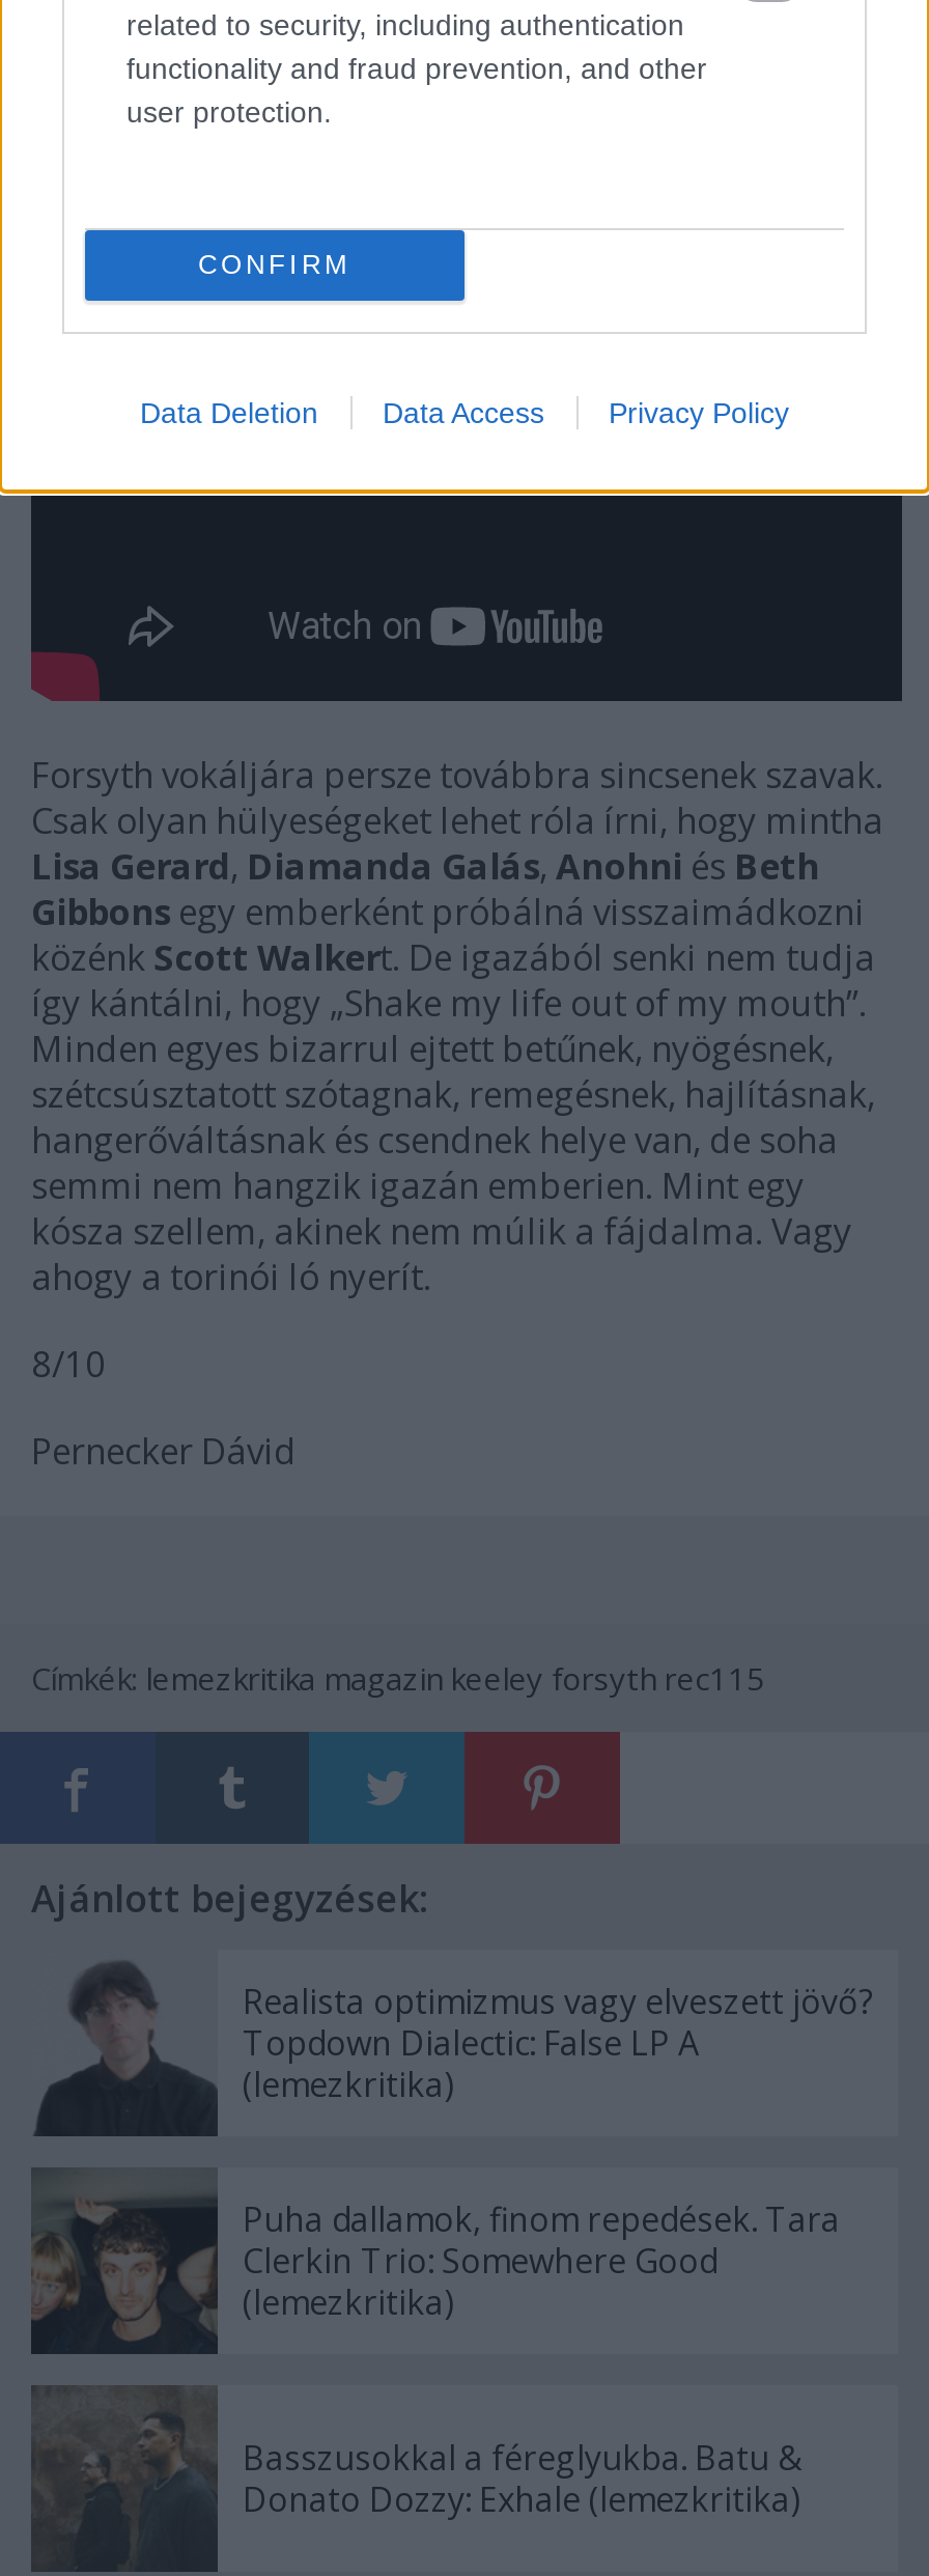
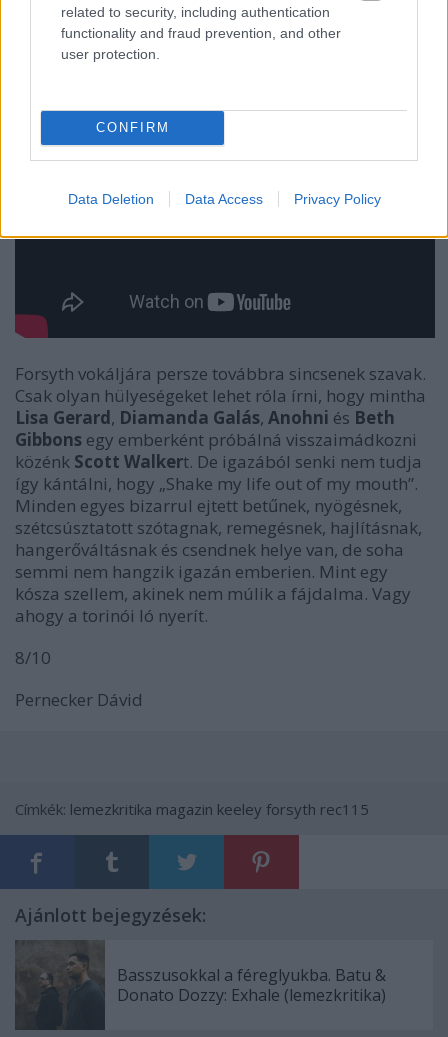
- [image]
- Realista optimizmus vagy elveszett jövő?
- Topdown Dialectic: False LP A
- (lemezkritika)
- Puha dallamok, finom repedések. Tara
- Clerkin Trio: Somewhere Good
- (lemezkritika)
